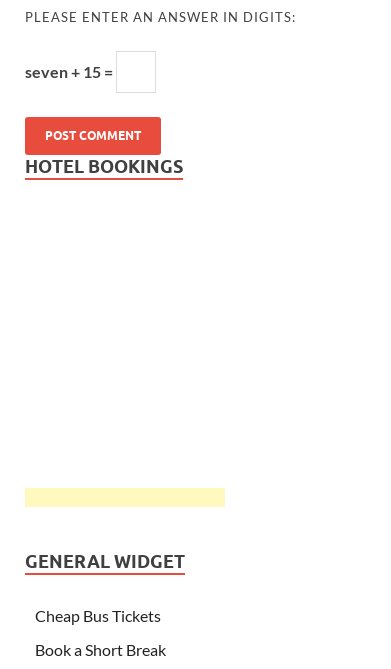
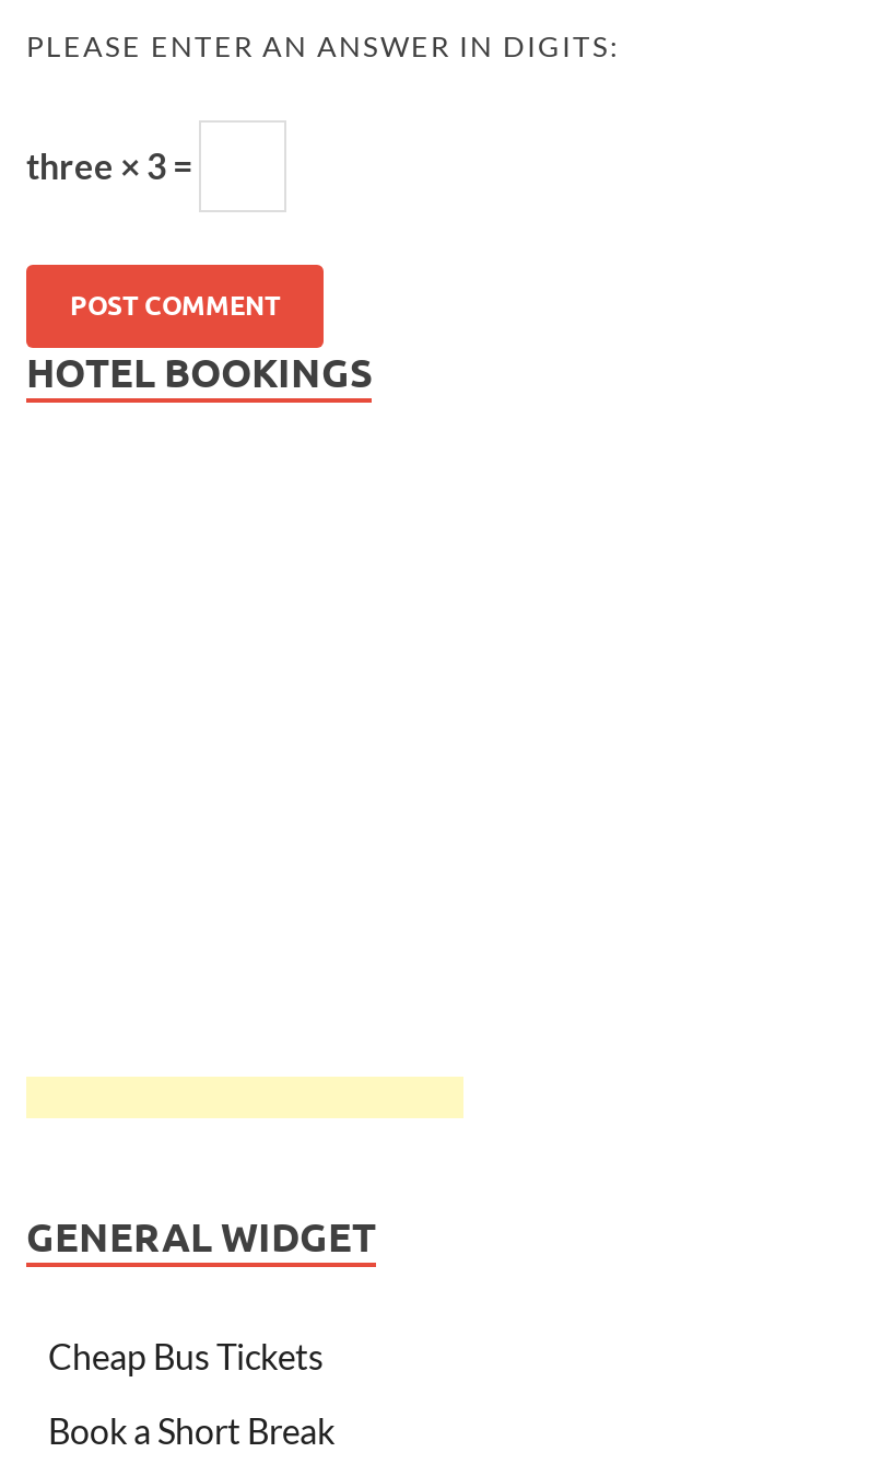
- seven + 15 =
+ three × 3 =
